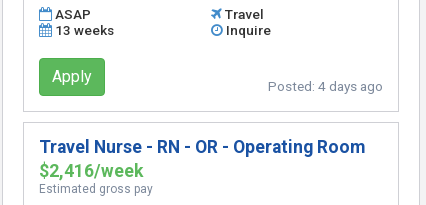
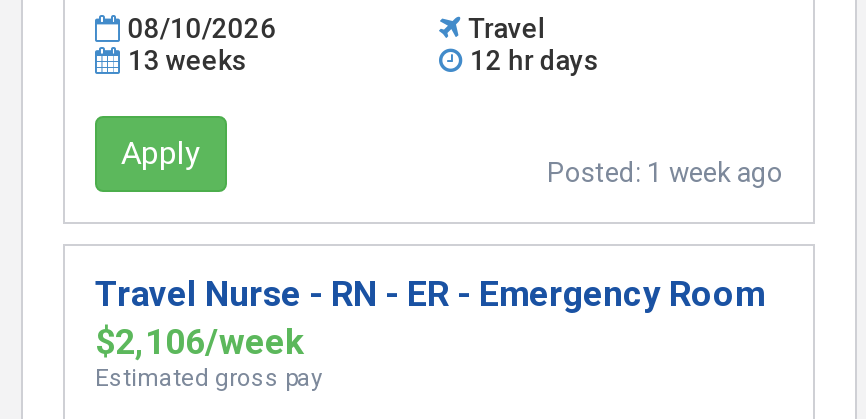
- ASAP
+ 08/10/2026

- Inquire
+ 12 hr days

- Posted: 4 days ago
+ Posted: 1 week ago

- Travel Nurse - RN - OR - Operating Room
- $2,416/week
+ Travel Nurse - RN - ER - Emergency Room
+ $2,106/week
